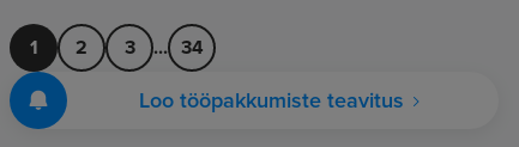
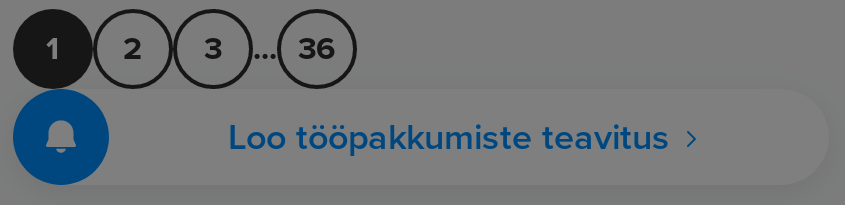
- 1 2 3 ... 34
+ 1 2 3 ... 36
